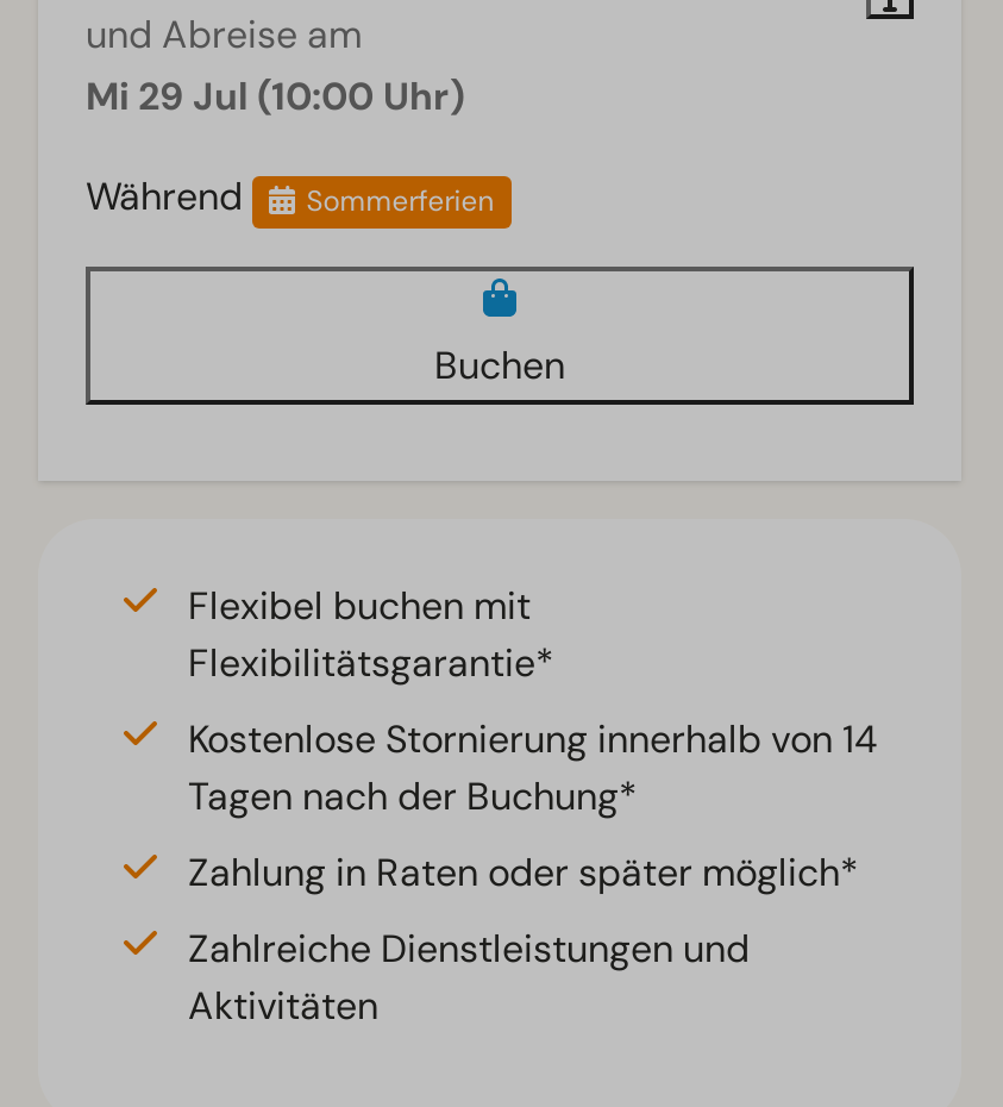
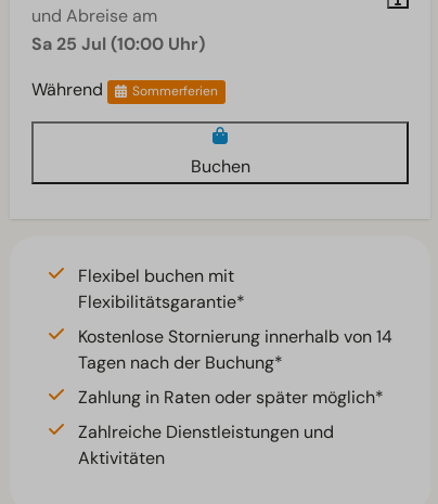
- Mi 29 Jul (10:00 Uhr)
+ Sa 25 Jul (10:00 Uhr)
